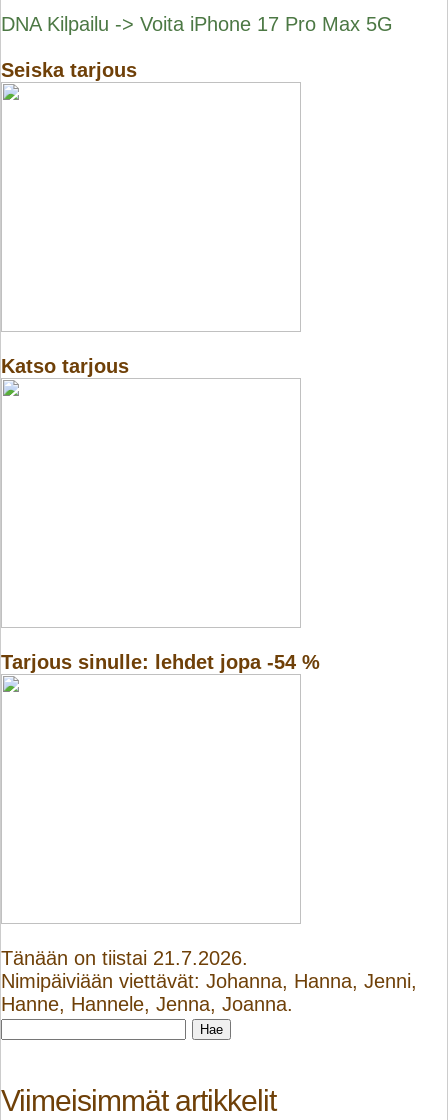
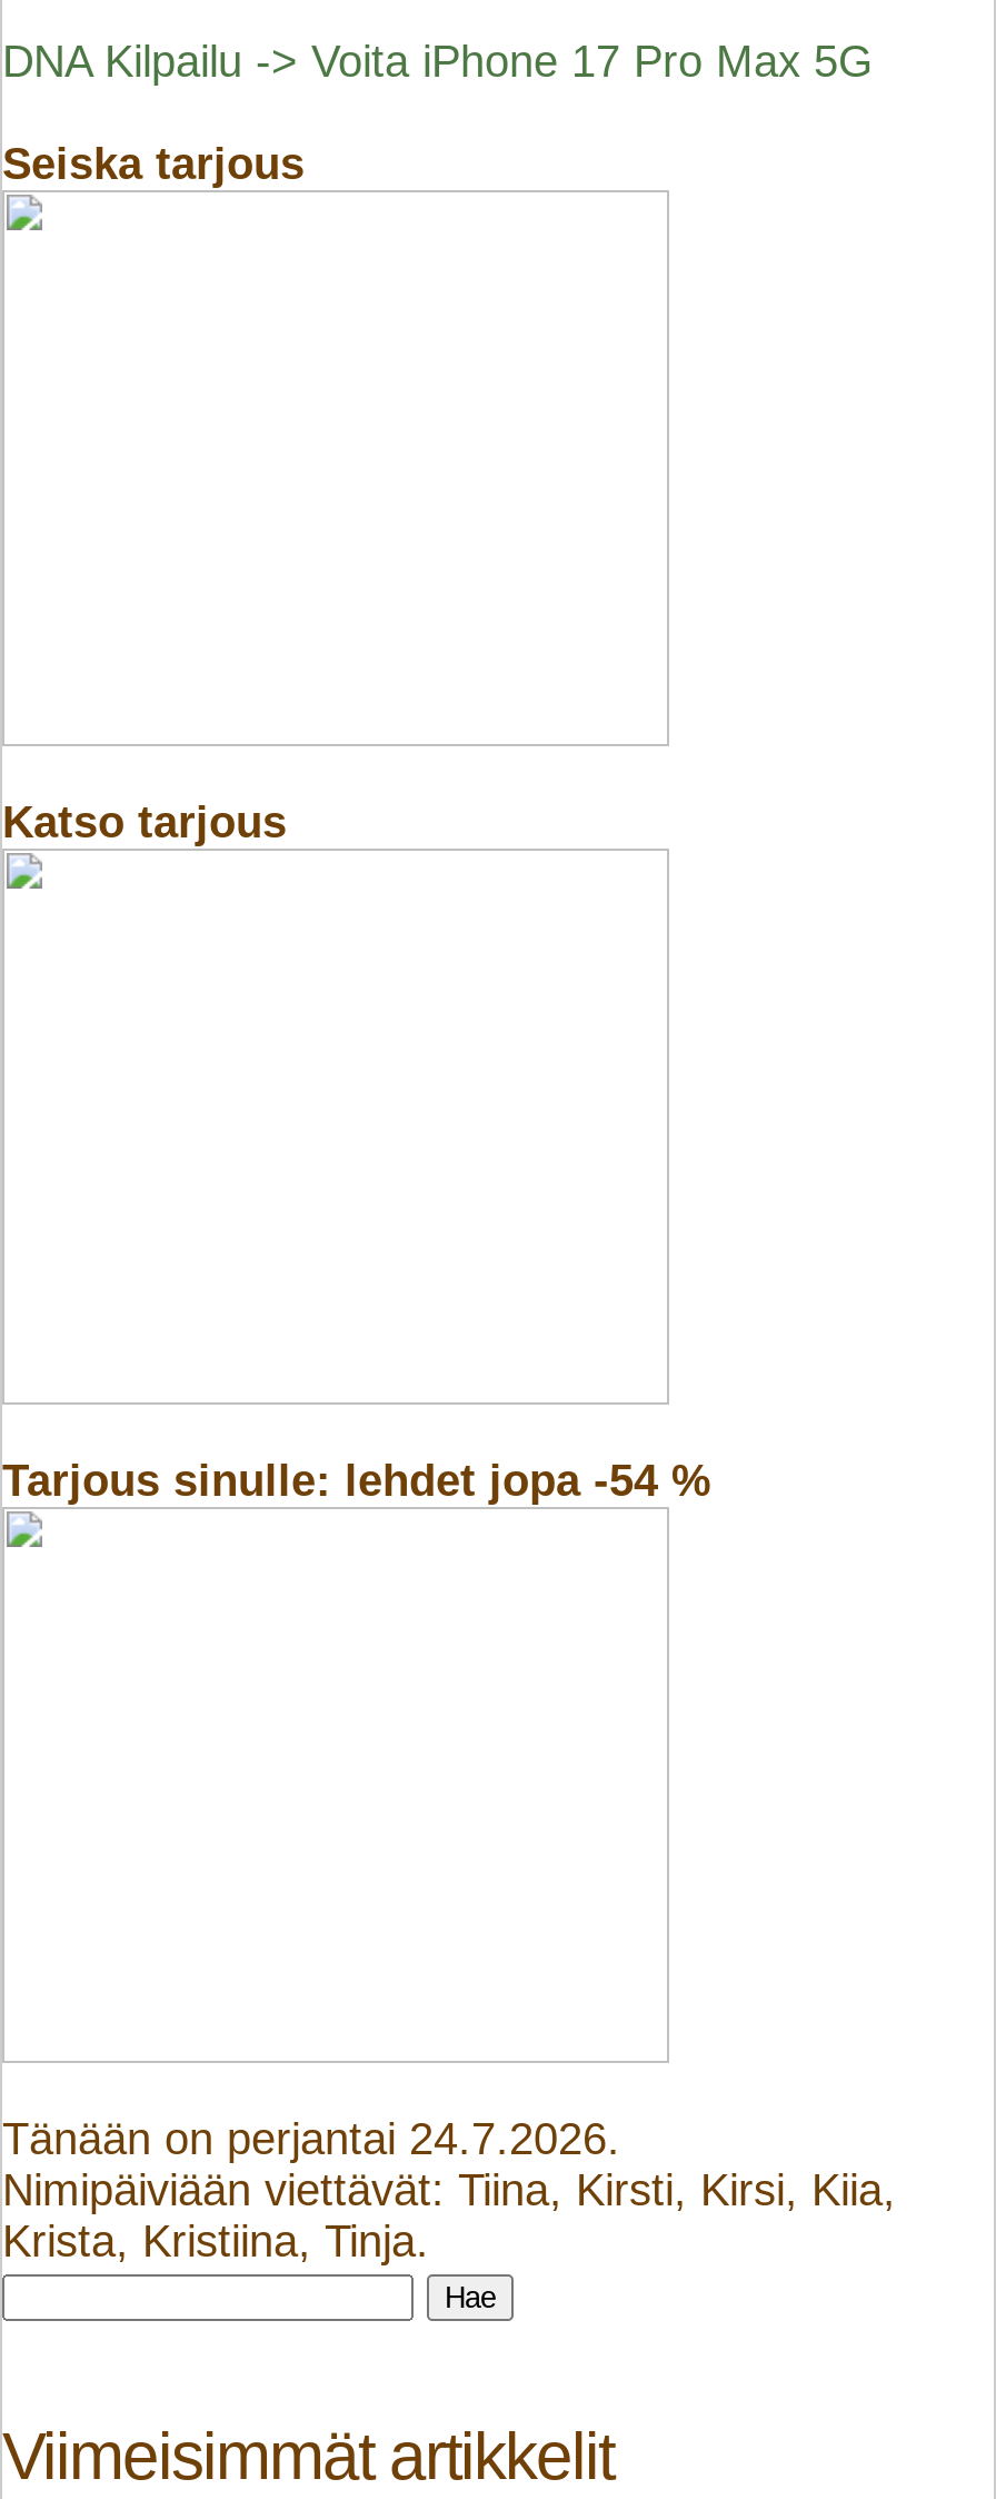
- Tänään on tiistai 21.7.2026.
- Nimipäiviään viettävät: Johanna, Hanna, Jenni,
- Hanne, Hannele, Jenna, Joanna.
+ Tänään on perjantai 24.7.2026.
+ Nimipäiviään viettävät: Tiina, Kirsti, Kirsi, Kiia,
+ Krista, Kristiina, Tinja.
